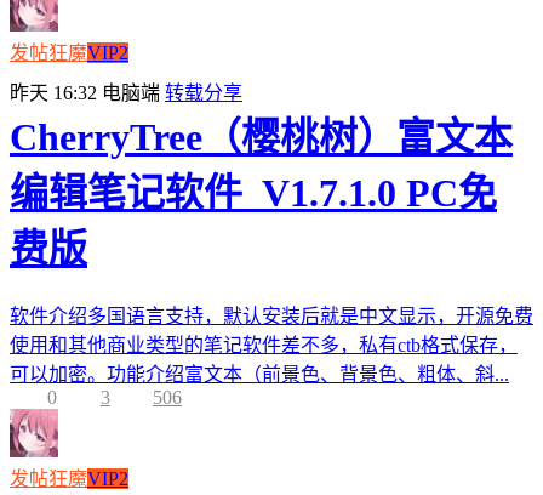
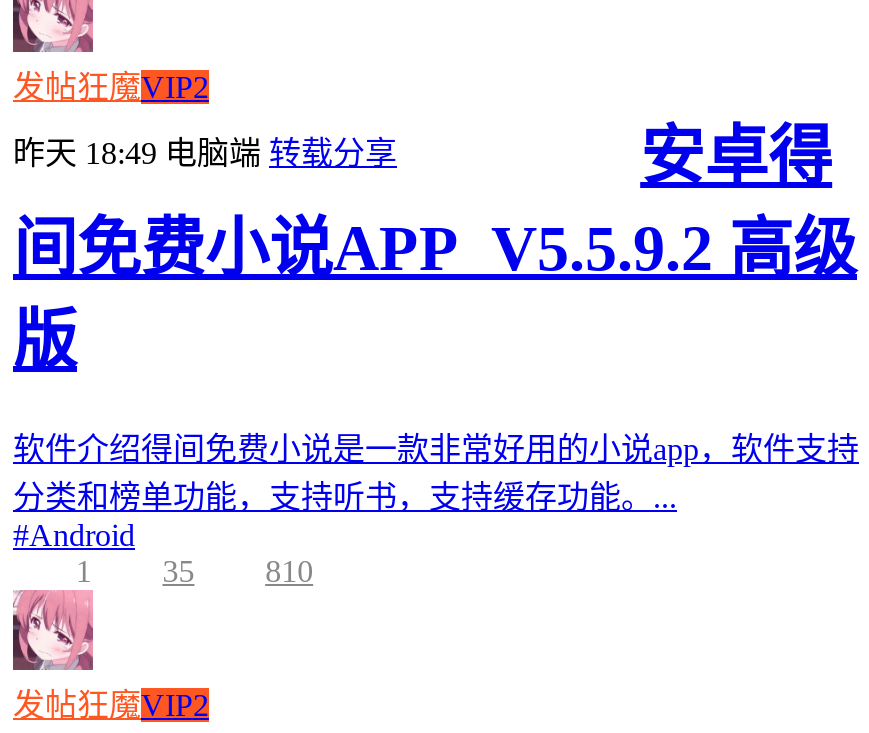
- 昨天 16:32 电脑端 转载分享
- CherryTree（樱桃树）富文本
- 编辑笔记软件_V1.7.1.0 PC免
- 费版
+ 昨天 18:49 电脑端 转载分享
+ 安卓得
+ 间免费小说APP_V5.5.9.2 高级
+ 版

- 软件介绍多国语言支持，默认安装后就是中文显示，开源免费
- 使用和其他商业类型的笔记软件差不多，私有ctb格式保存，
- 可以加密。功能介绍富文本（前景色、背景色、粗体、斜...
- 0
- 3
- 506
+ 软件介绍得间免费小说是一款非常好用的小说app，软件支持
+ 分类和榜单功能，支持听书，支持缓存功能。...
+ #Android
+ 1
+ 35
+ 810
